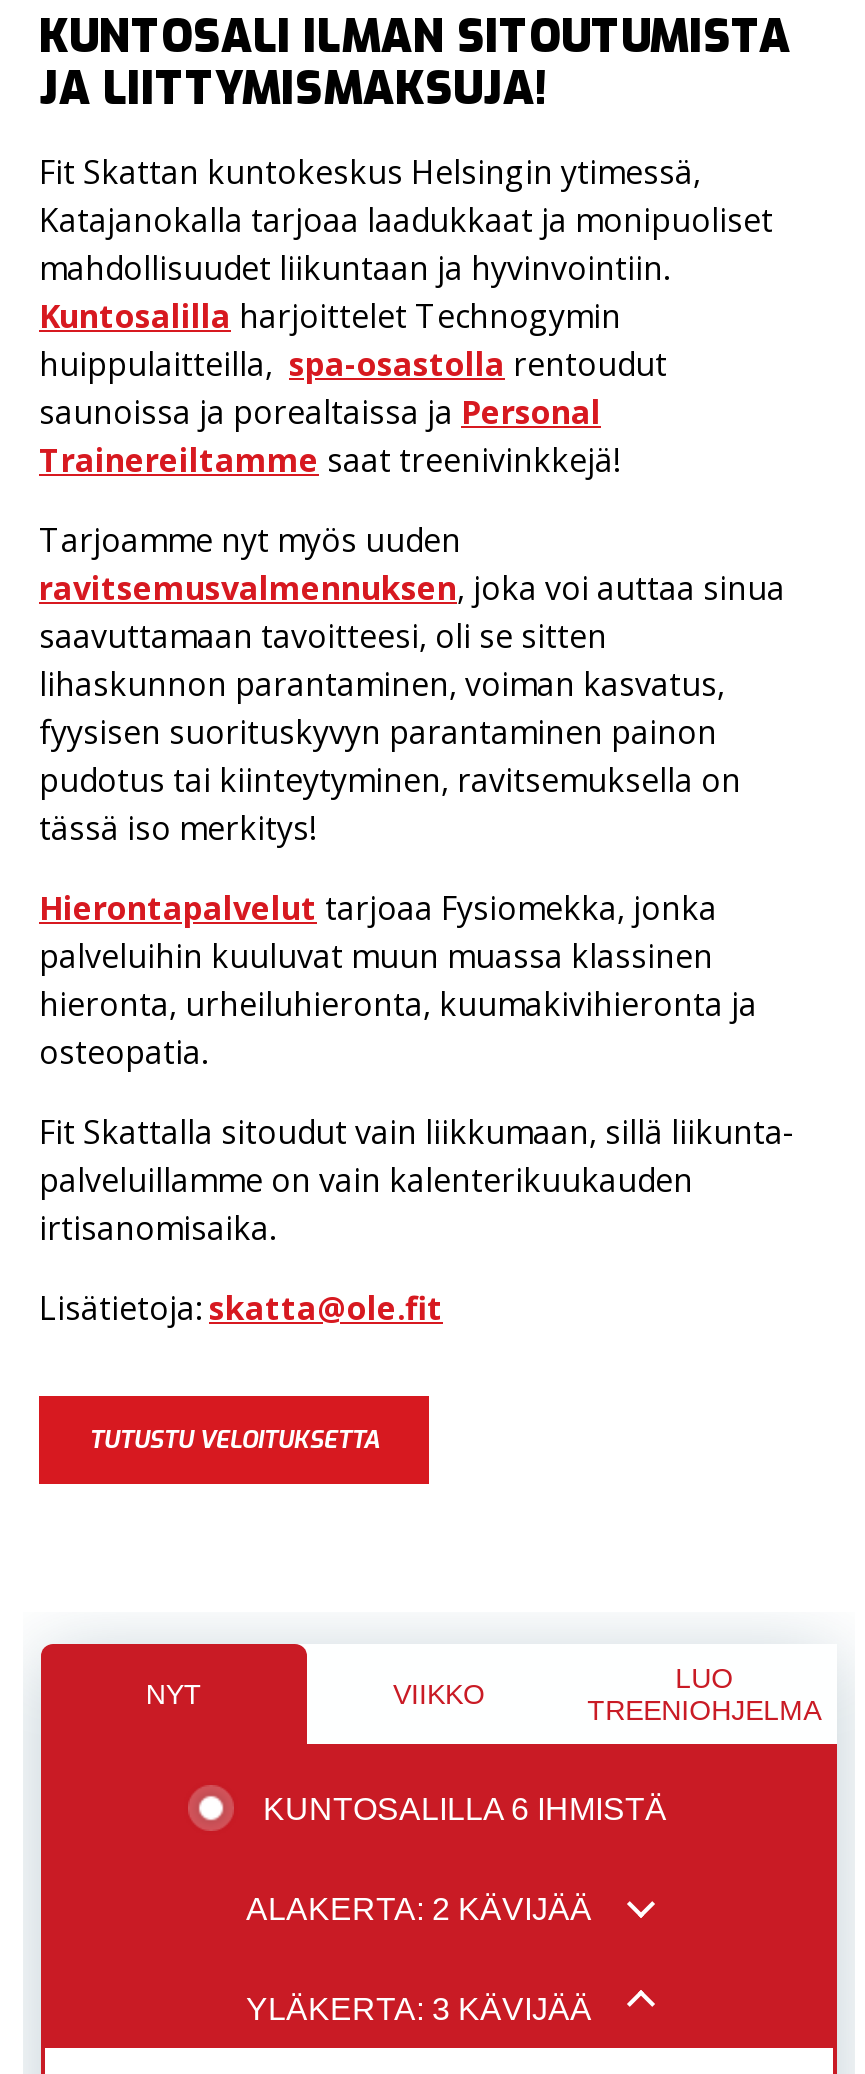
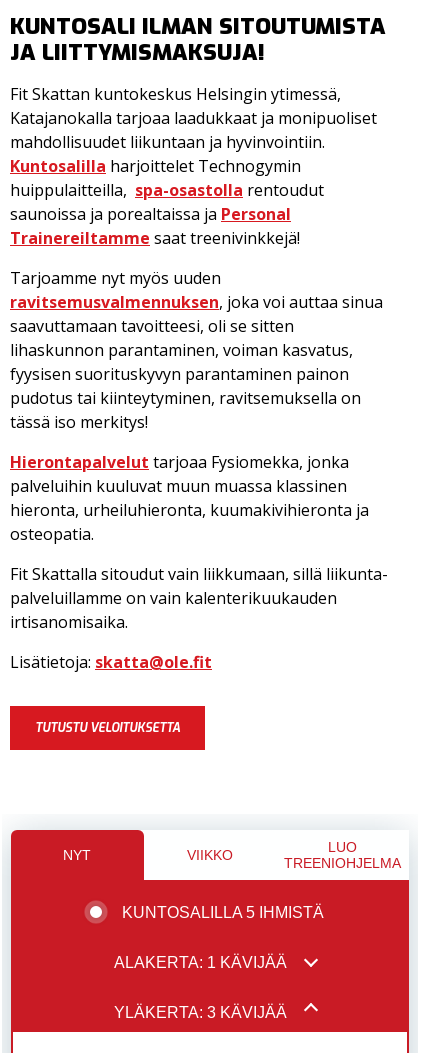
- KUNTOSALILLA 6 IHMISTÄ
+ KUNTOSALILLA 5 IHMISTÄ

- ALAKERTA: 2 KÄVIJÄÄ
+ ALAKERTA: 1 KÄVIJÄÄ
